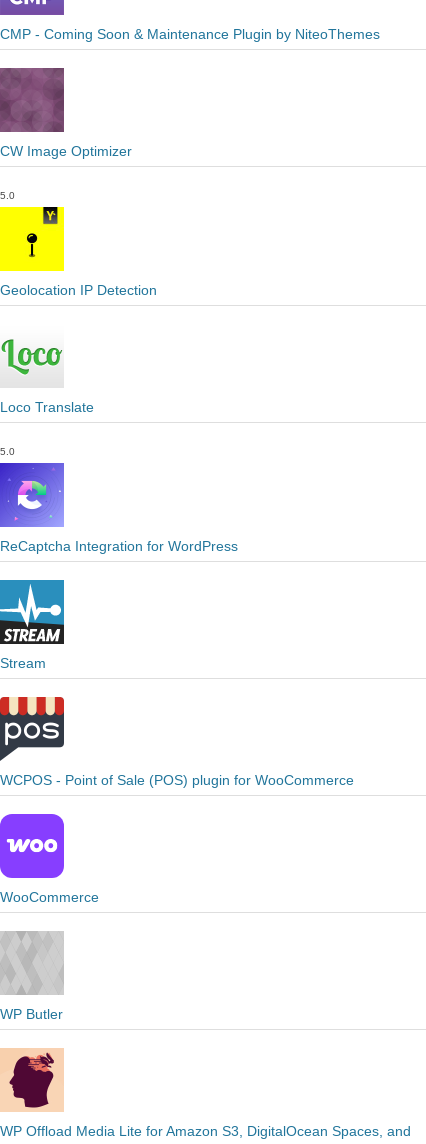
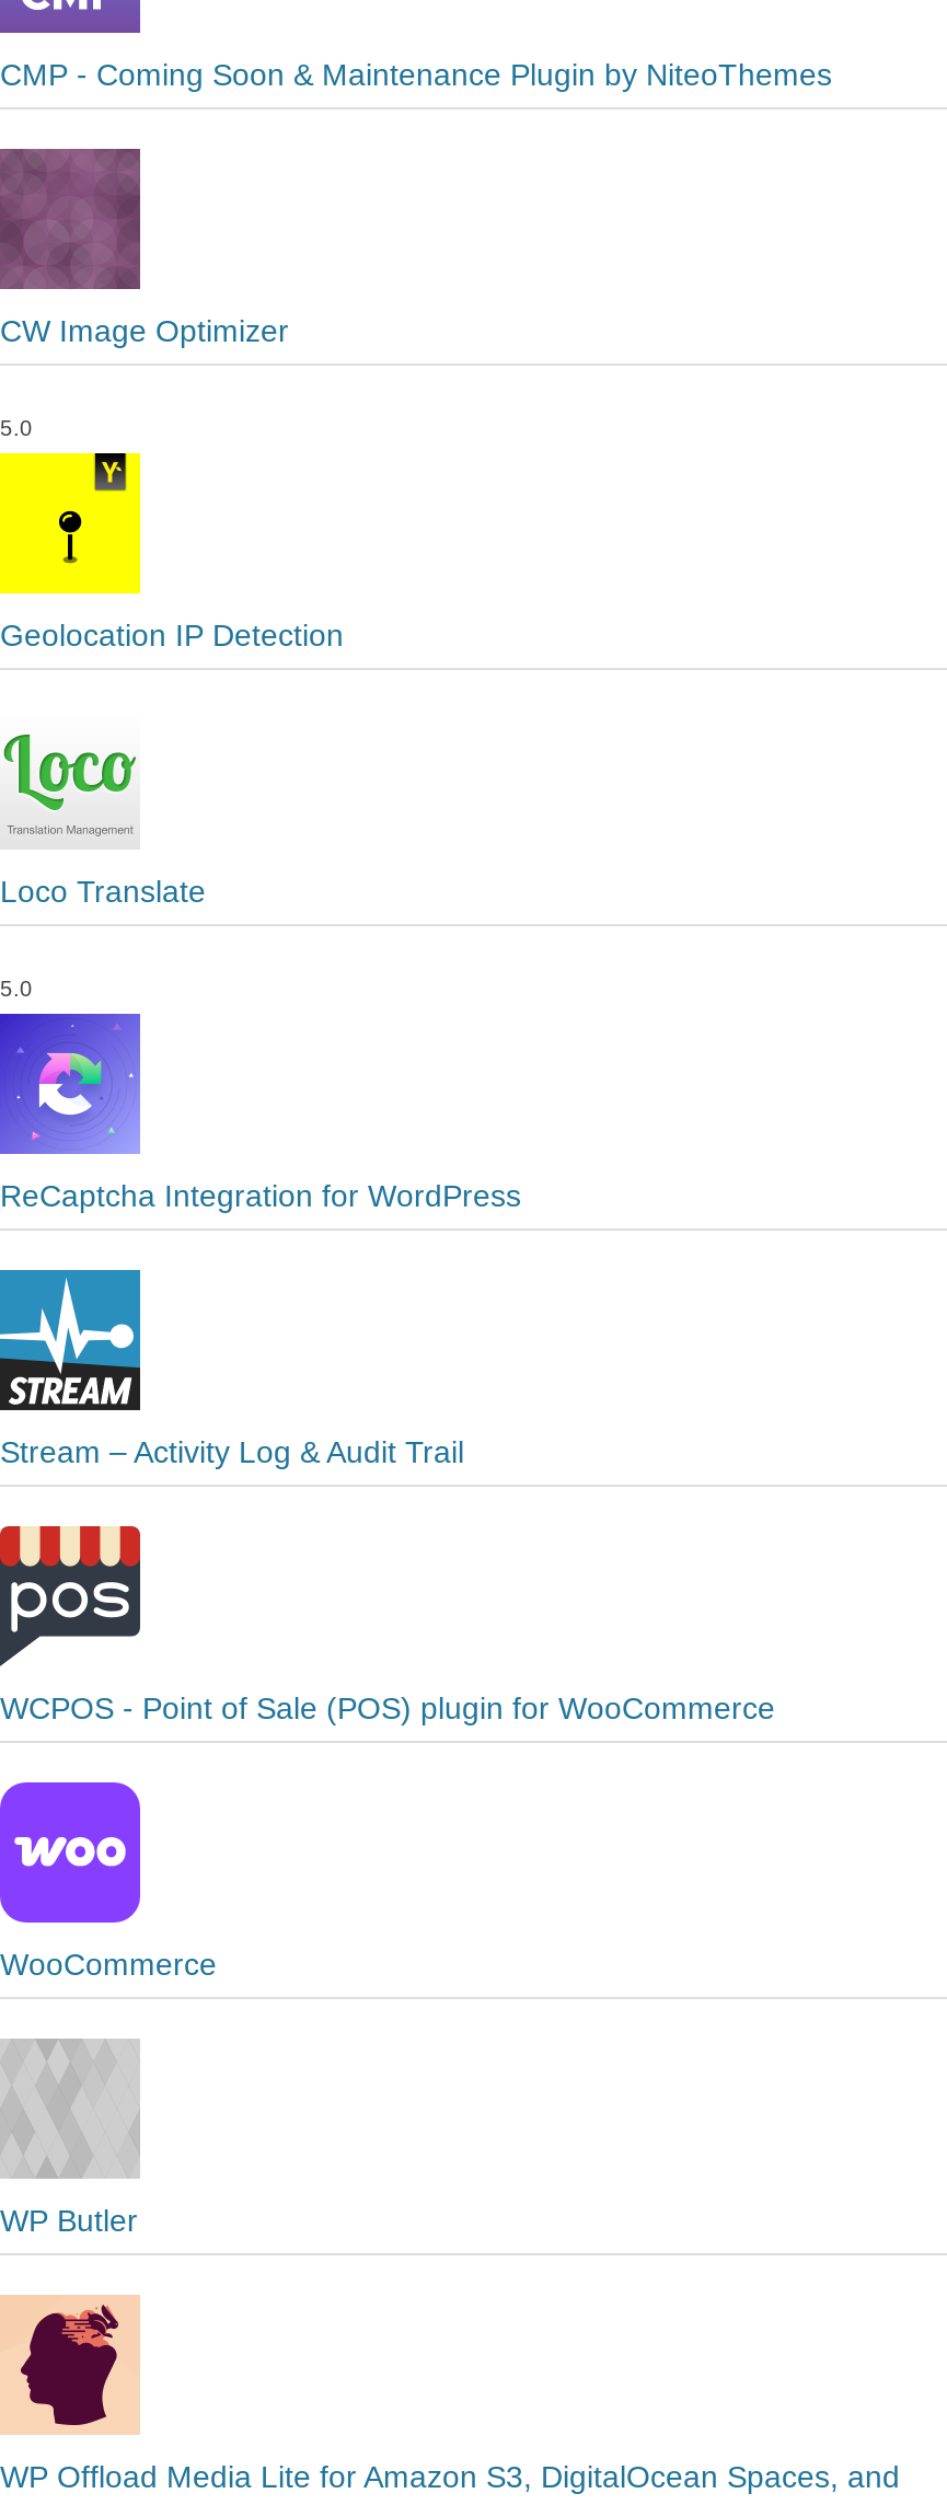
- [image]
+ [image]

- Stream
+ Stream – Activity Log & Audit Trail
